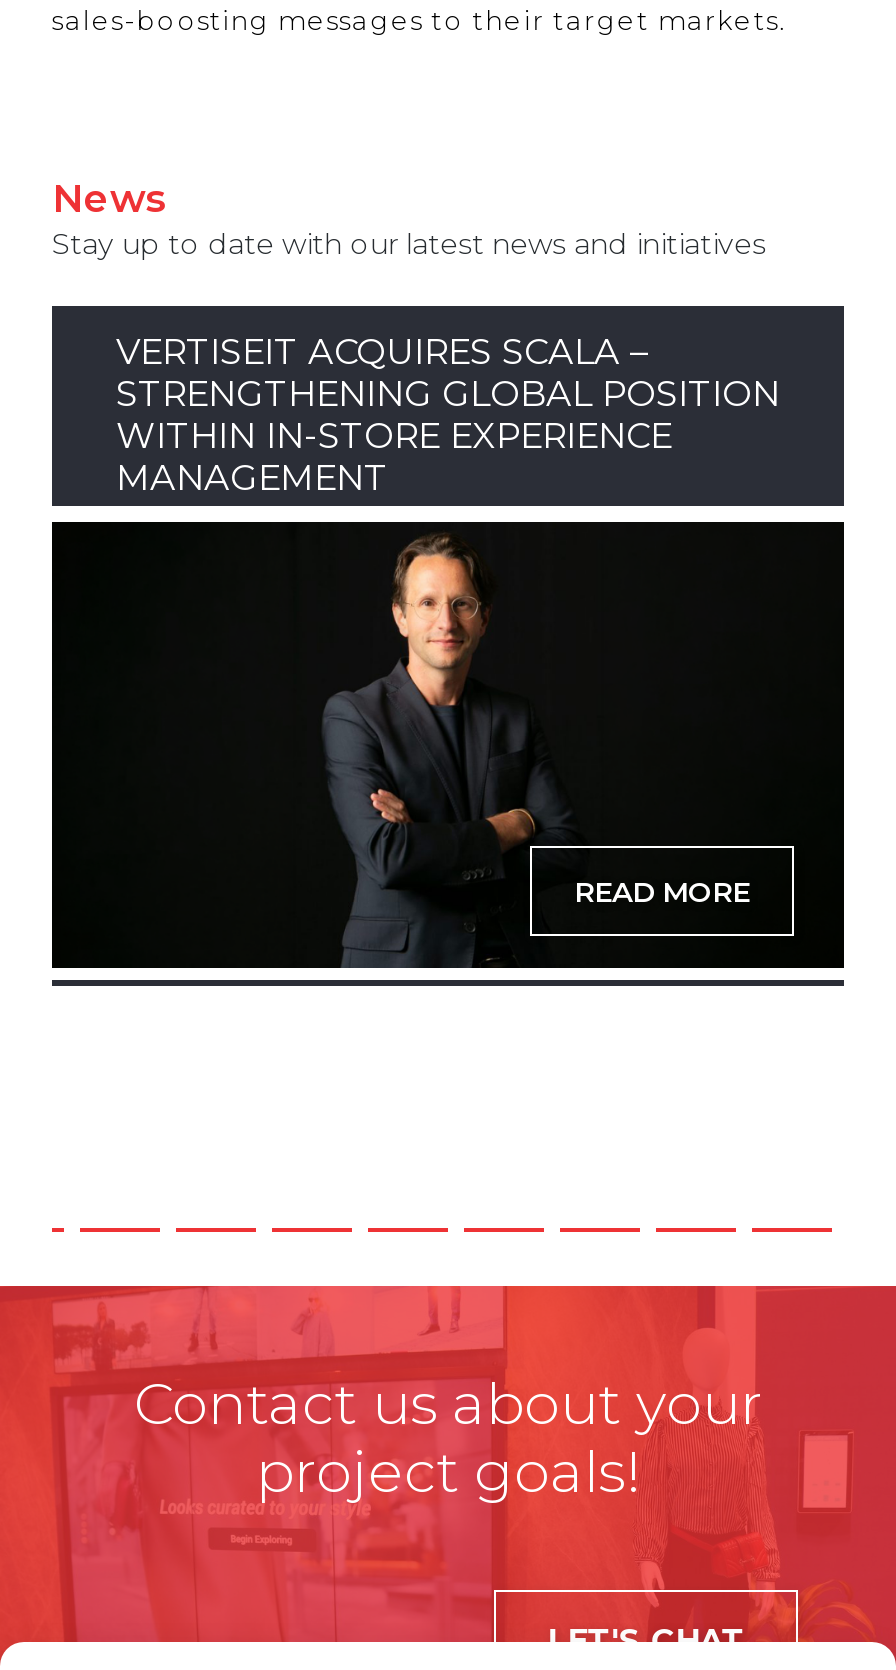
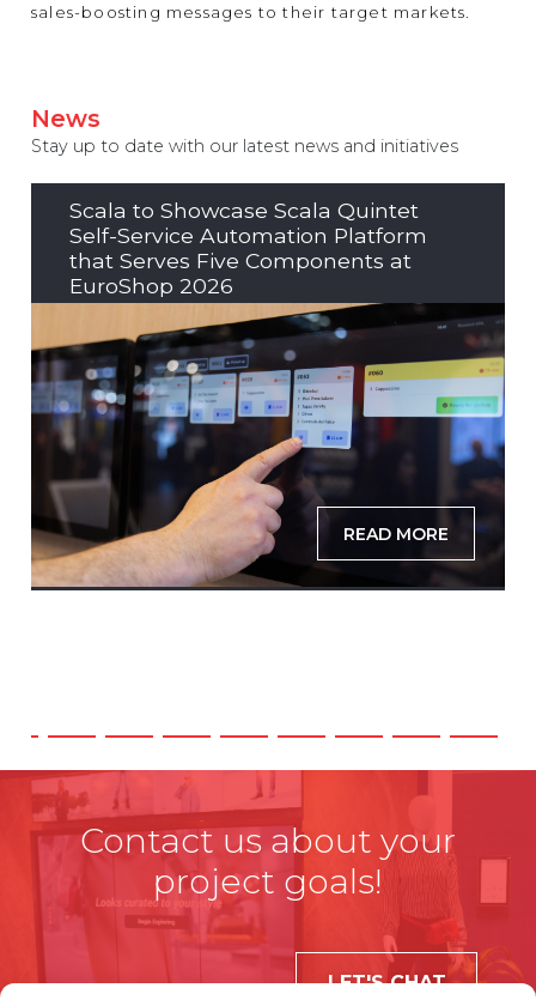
- VERTISEIT ACQUIRES SCALA –
- STRENGTHENING GLOBAL POSITION
- WITHIN IN-STORE EXPERIENCE
- MANAGEMENT
+ Scala to Showcase Scala Quintet
+ Self-Service Automation Platform
+ that Serves Five Components at
+ EuroShop 2026

- [image]
+ [image]
